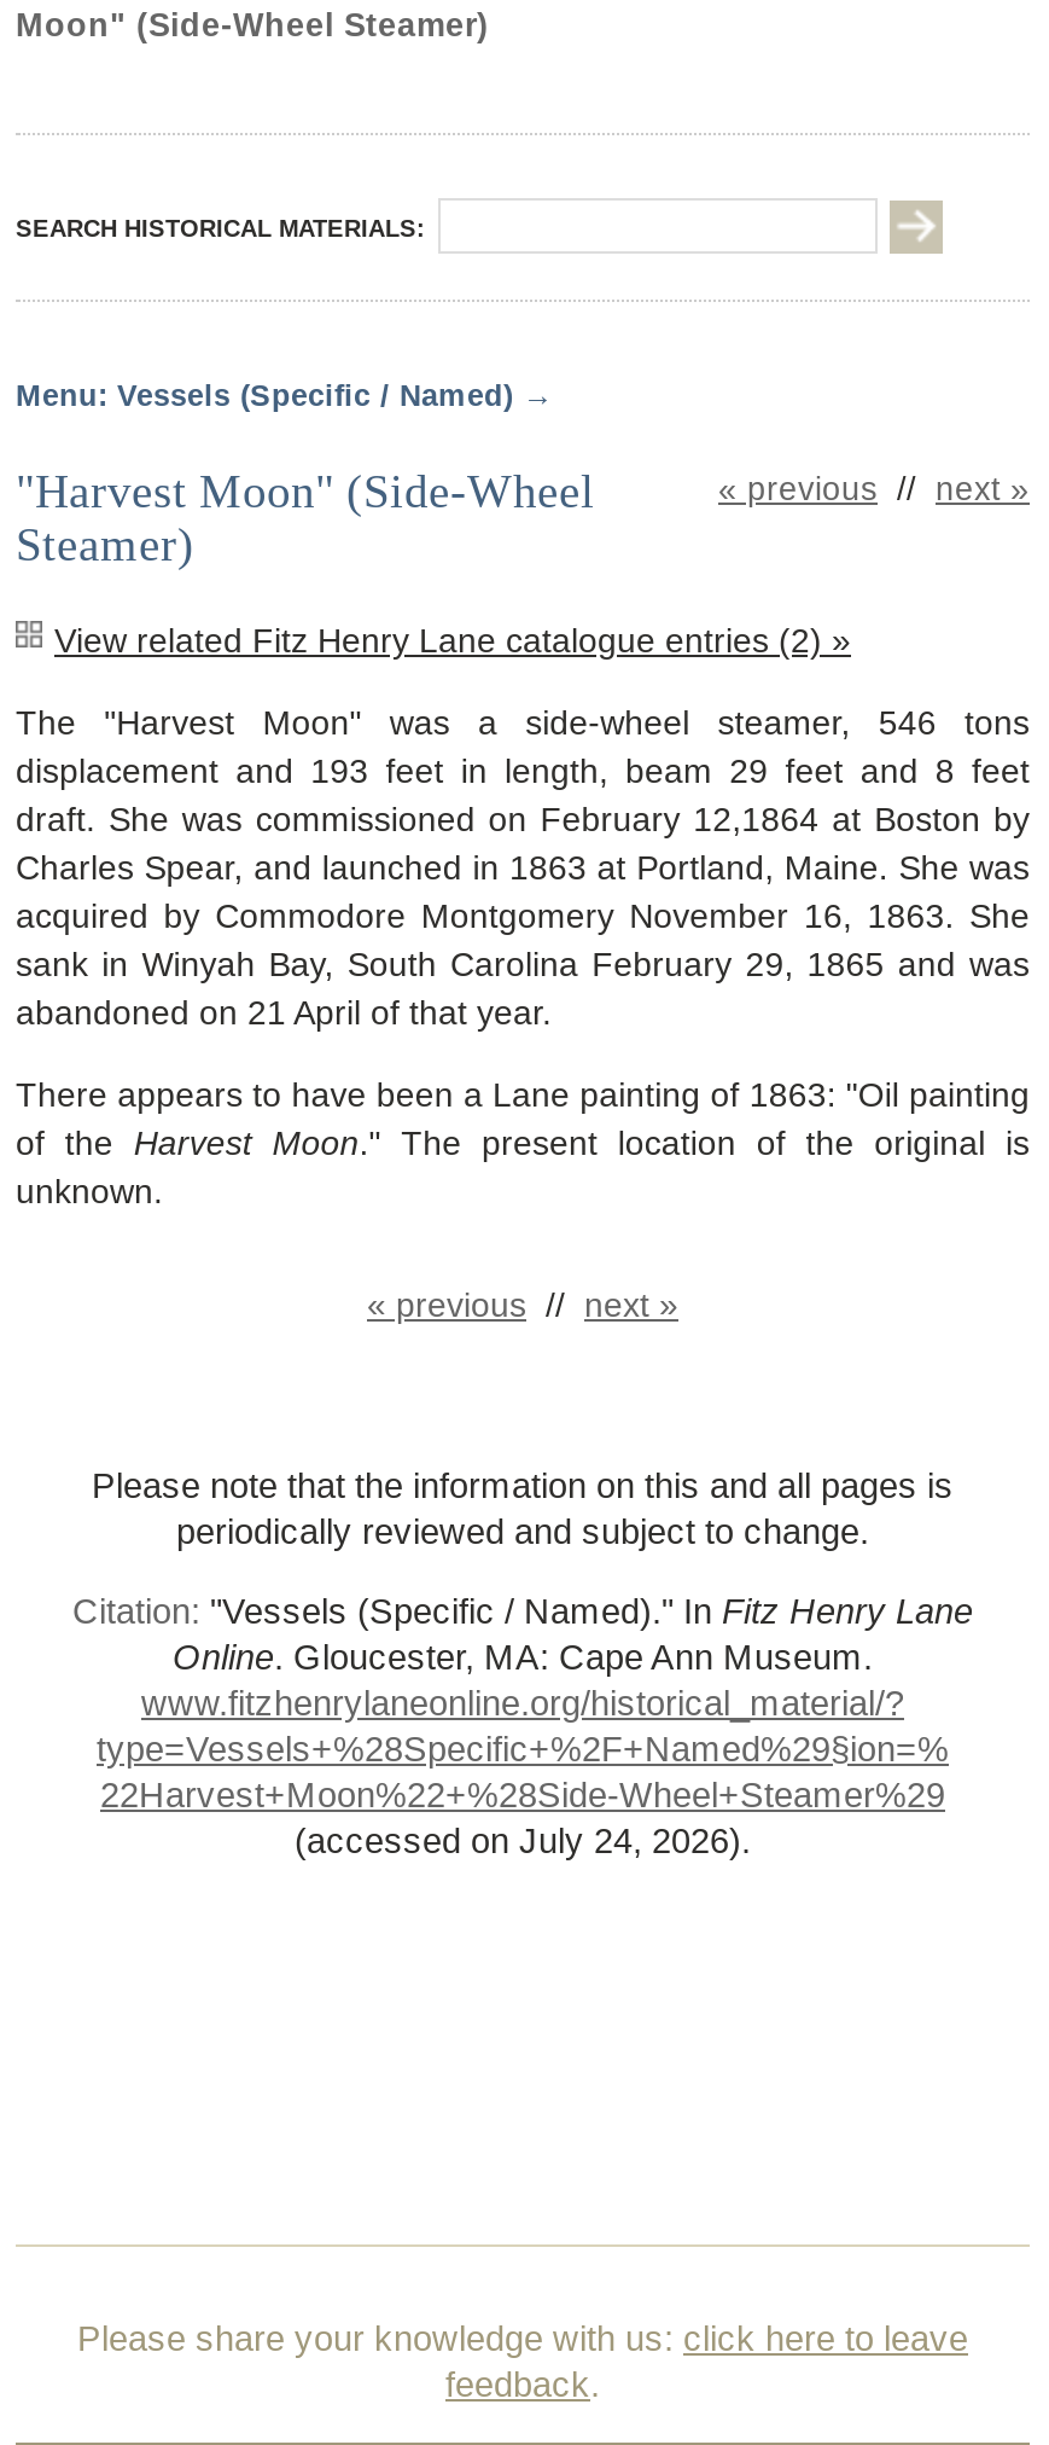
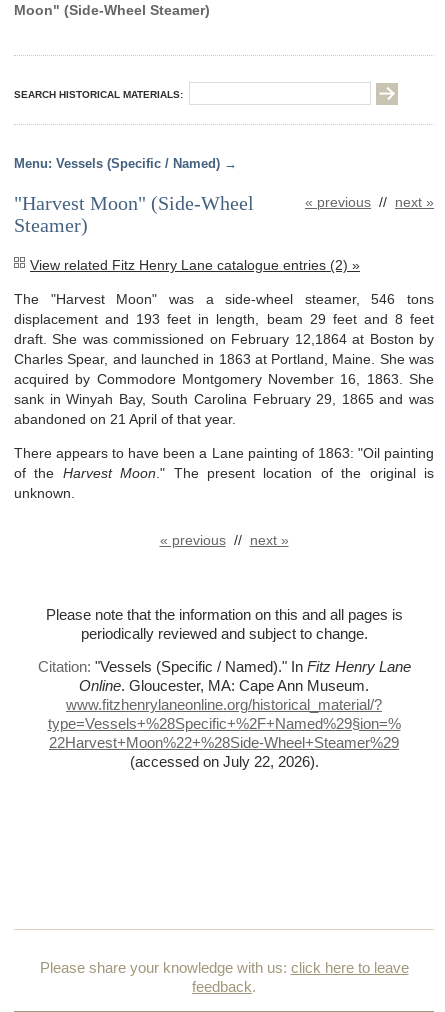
- (accessed on July 24, 2026).
+ (accessed on July 22, 2026).
